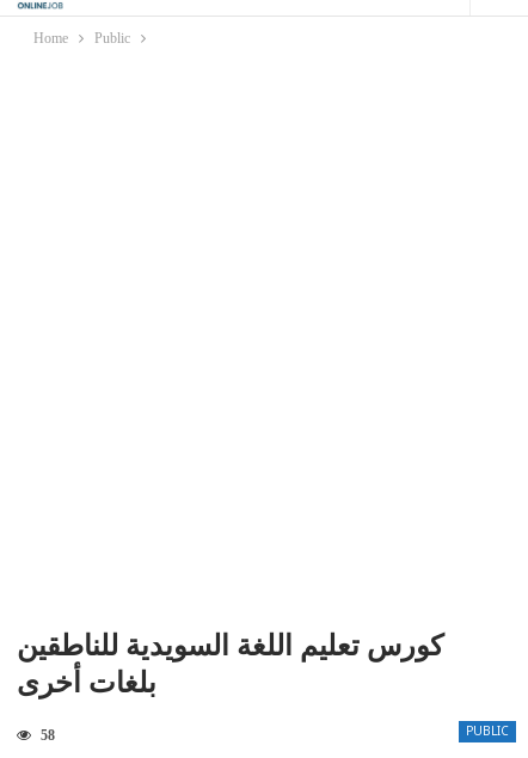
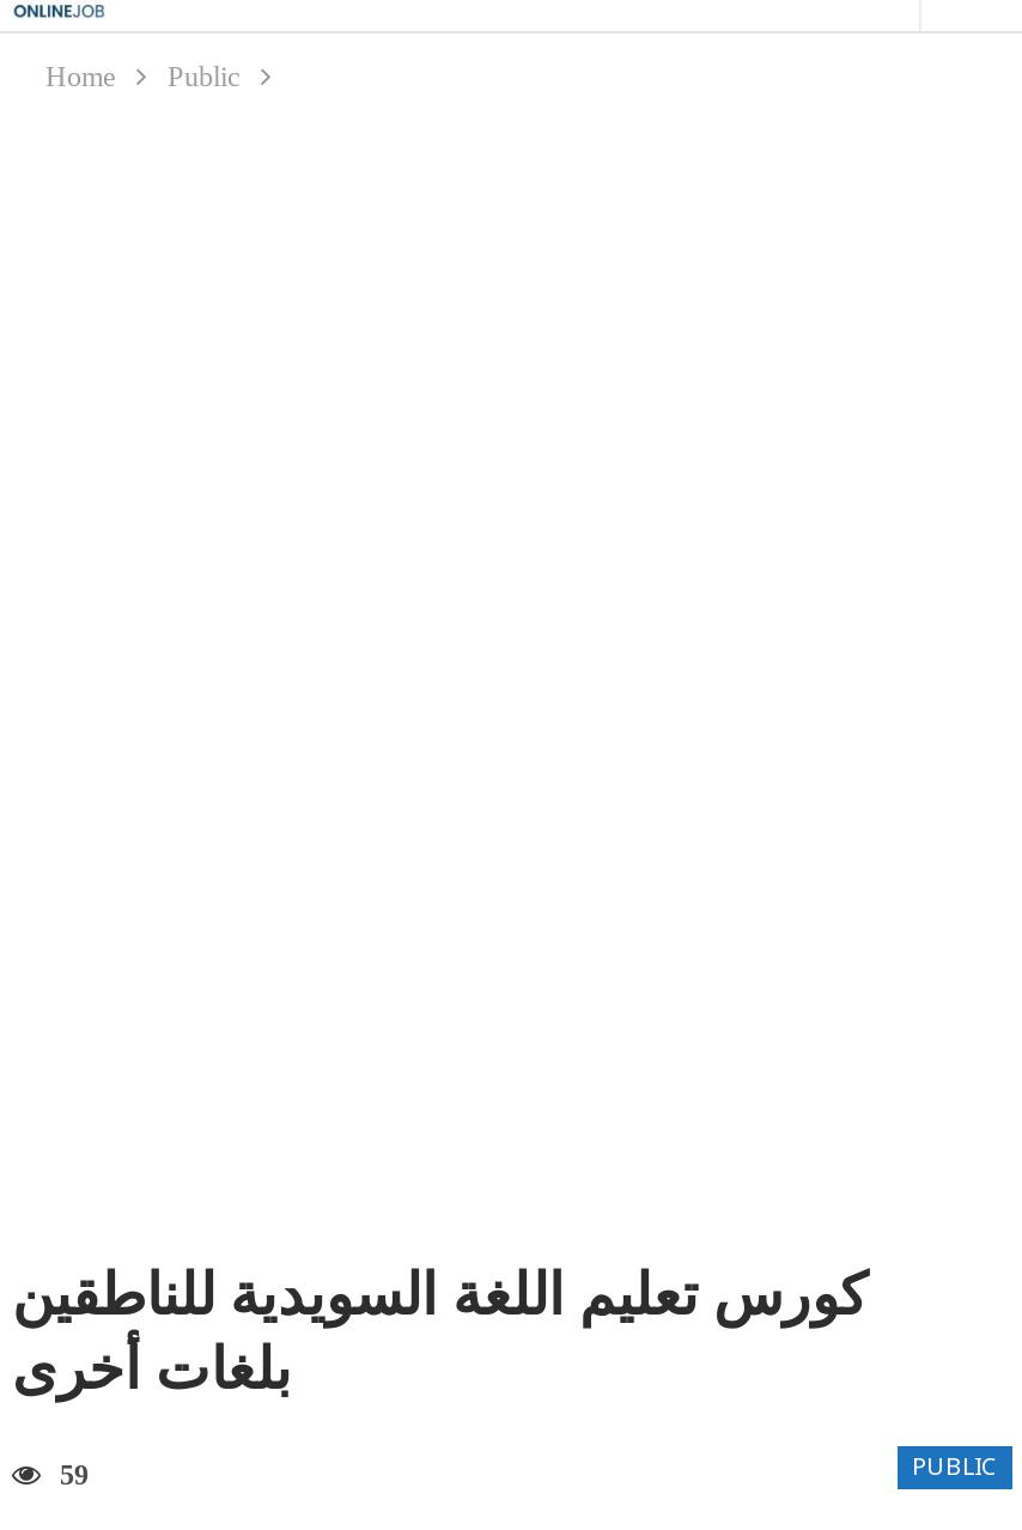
- 58
+ 59
